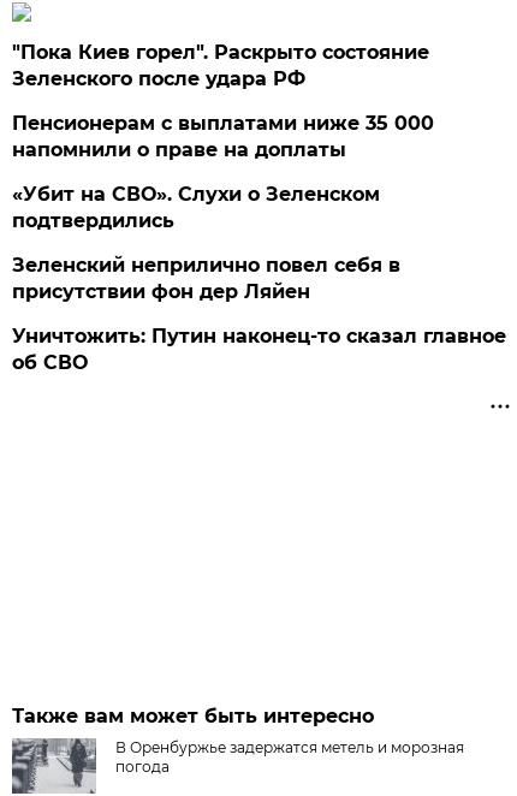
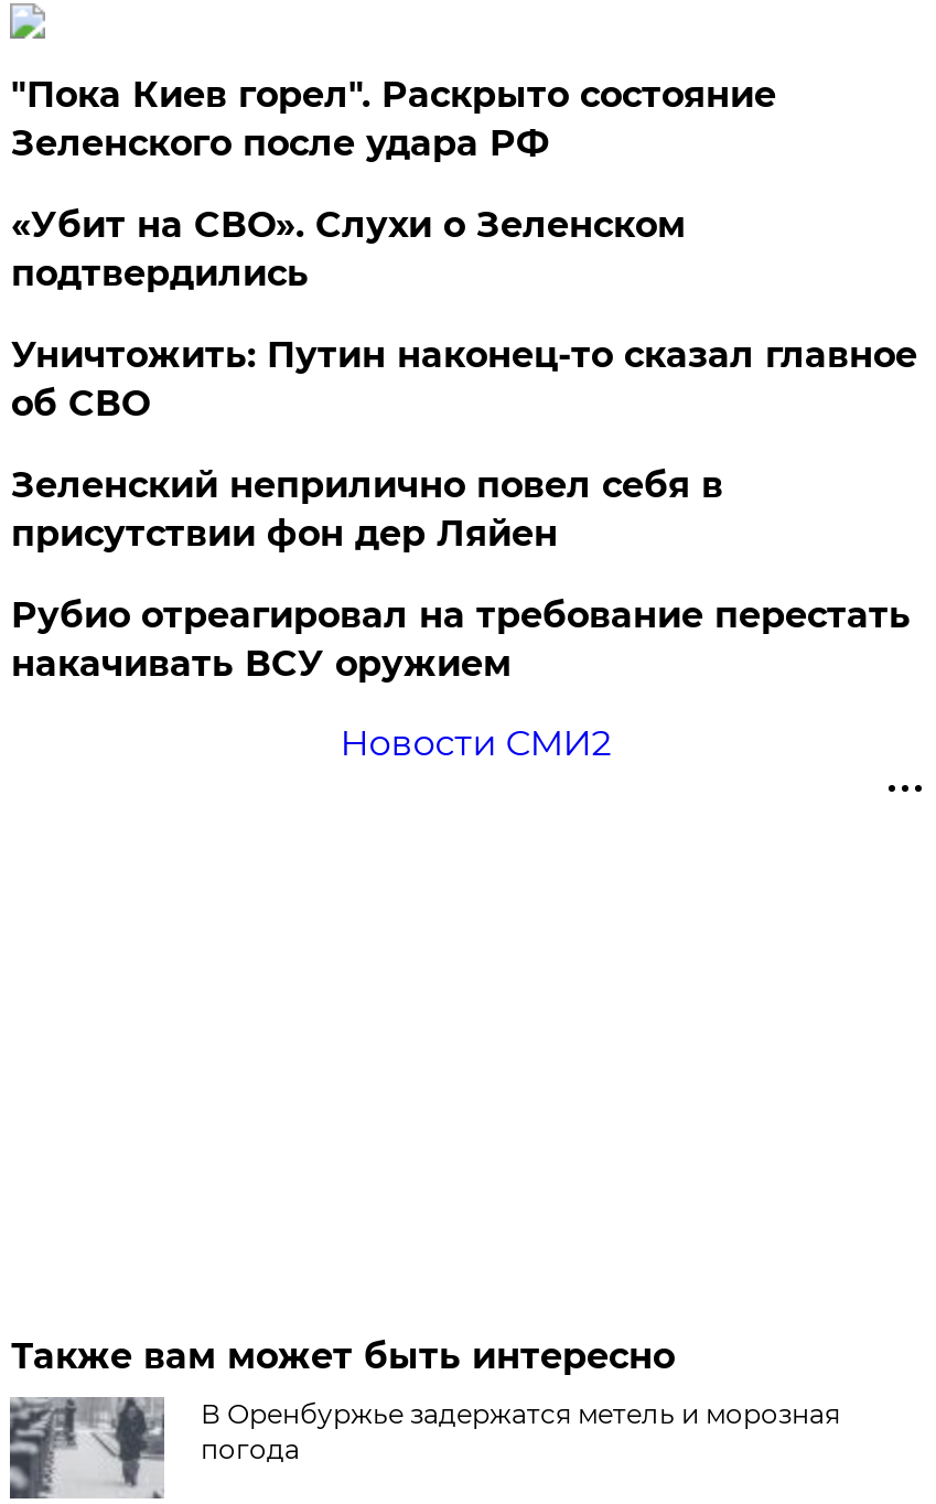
- Пенсионерам с выплатами ниже 35 000
- напомнили о праве на доплаты

moved up: «Убит на СВО». Слухи о Зеленском | подтвердились

+ Рубио отреагировал на требование перестать
+ накачивать ВСУ оружием
+ Новости СМИ2

moved up: Уничтожить: Путин наконец-то сказал главное | об СВО
